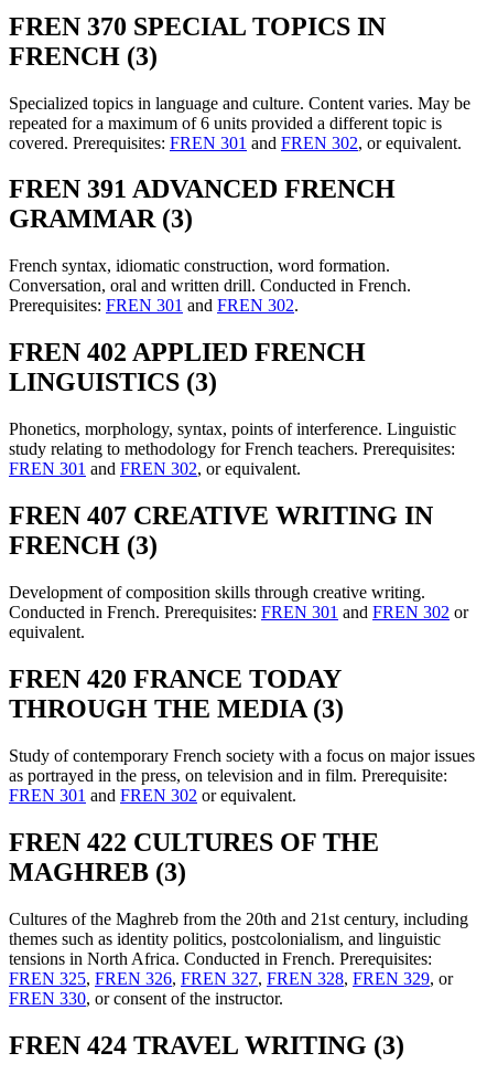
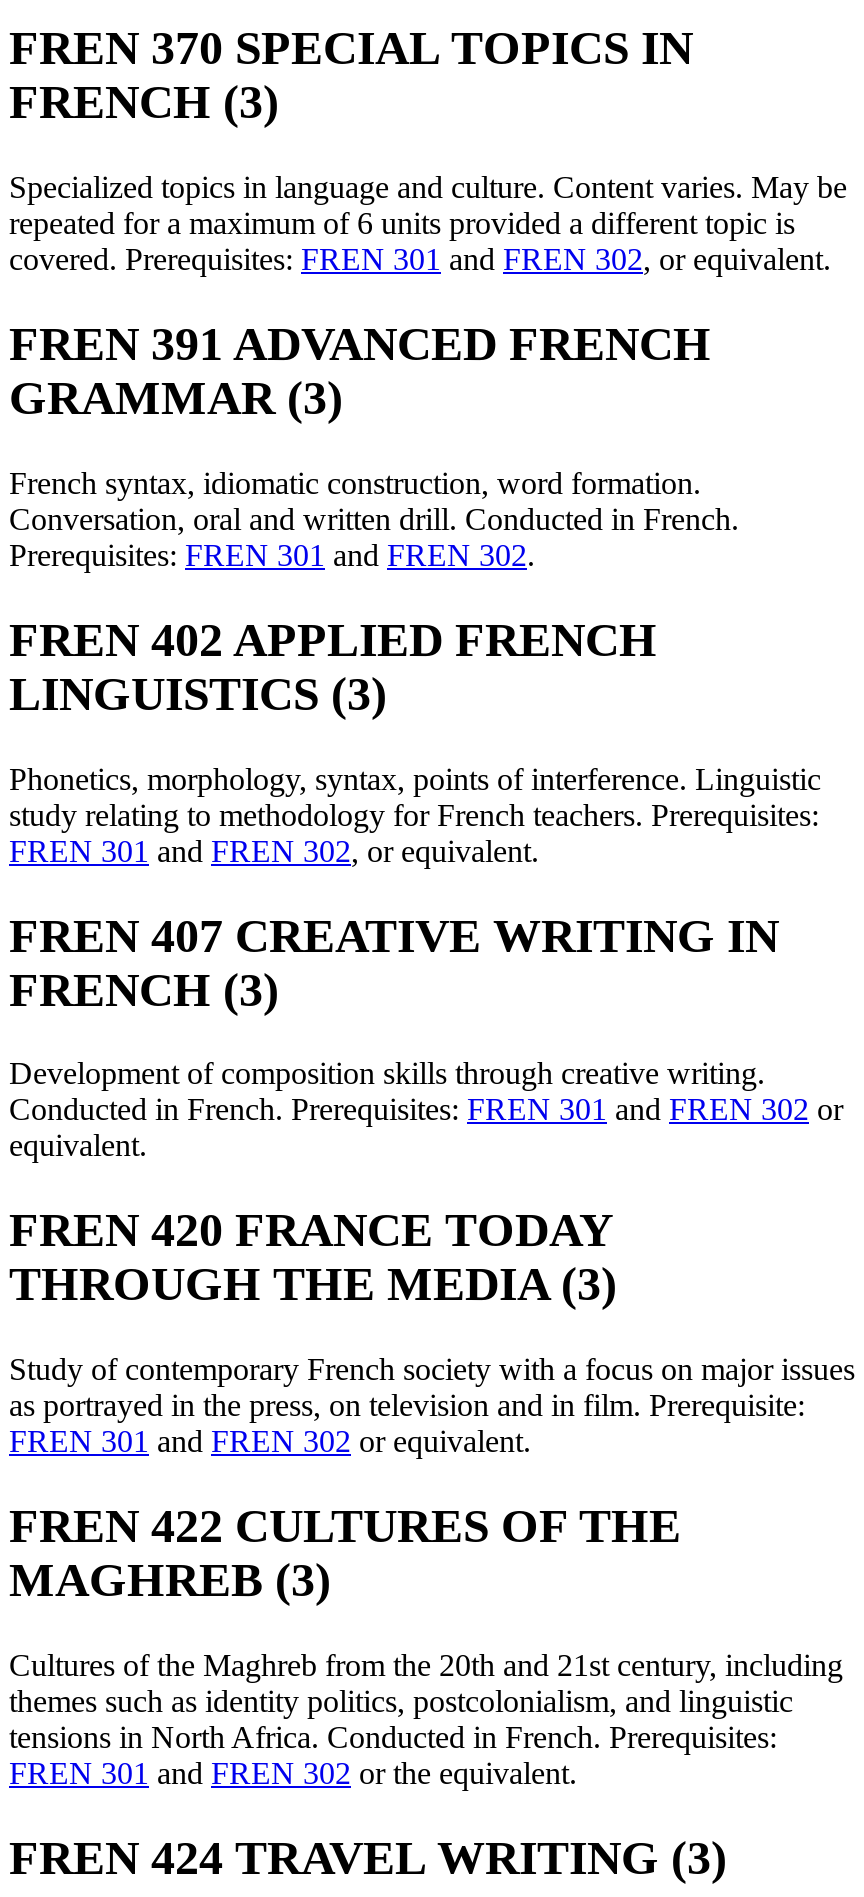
- FREN 325, FREN 326, FREN 327, FREN 328, FREN 329, or
- FREN 330, or consent of the instructor.
+ FREN 301 and FREN 302 or the equivalent.
